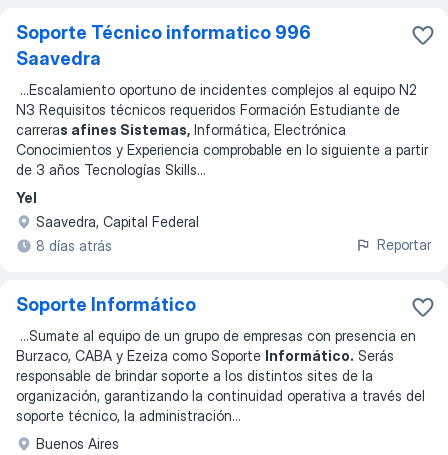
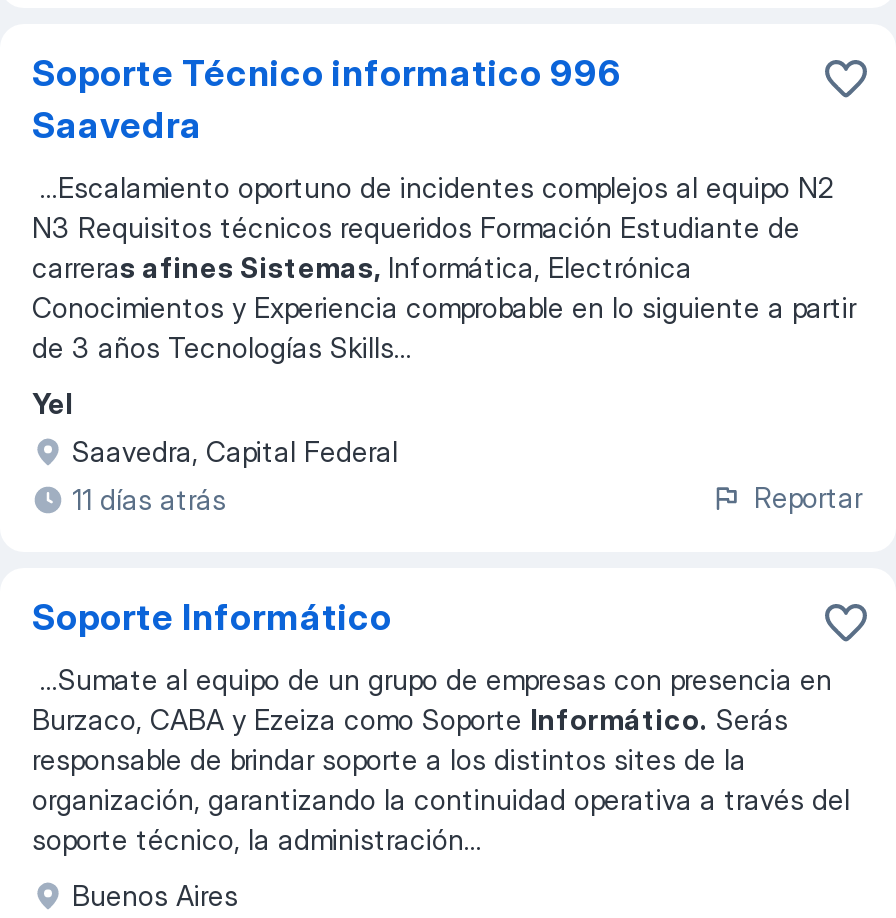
- 8 días atrás
+ 11 días atrás
